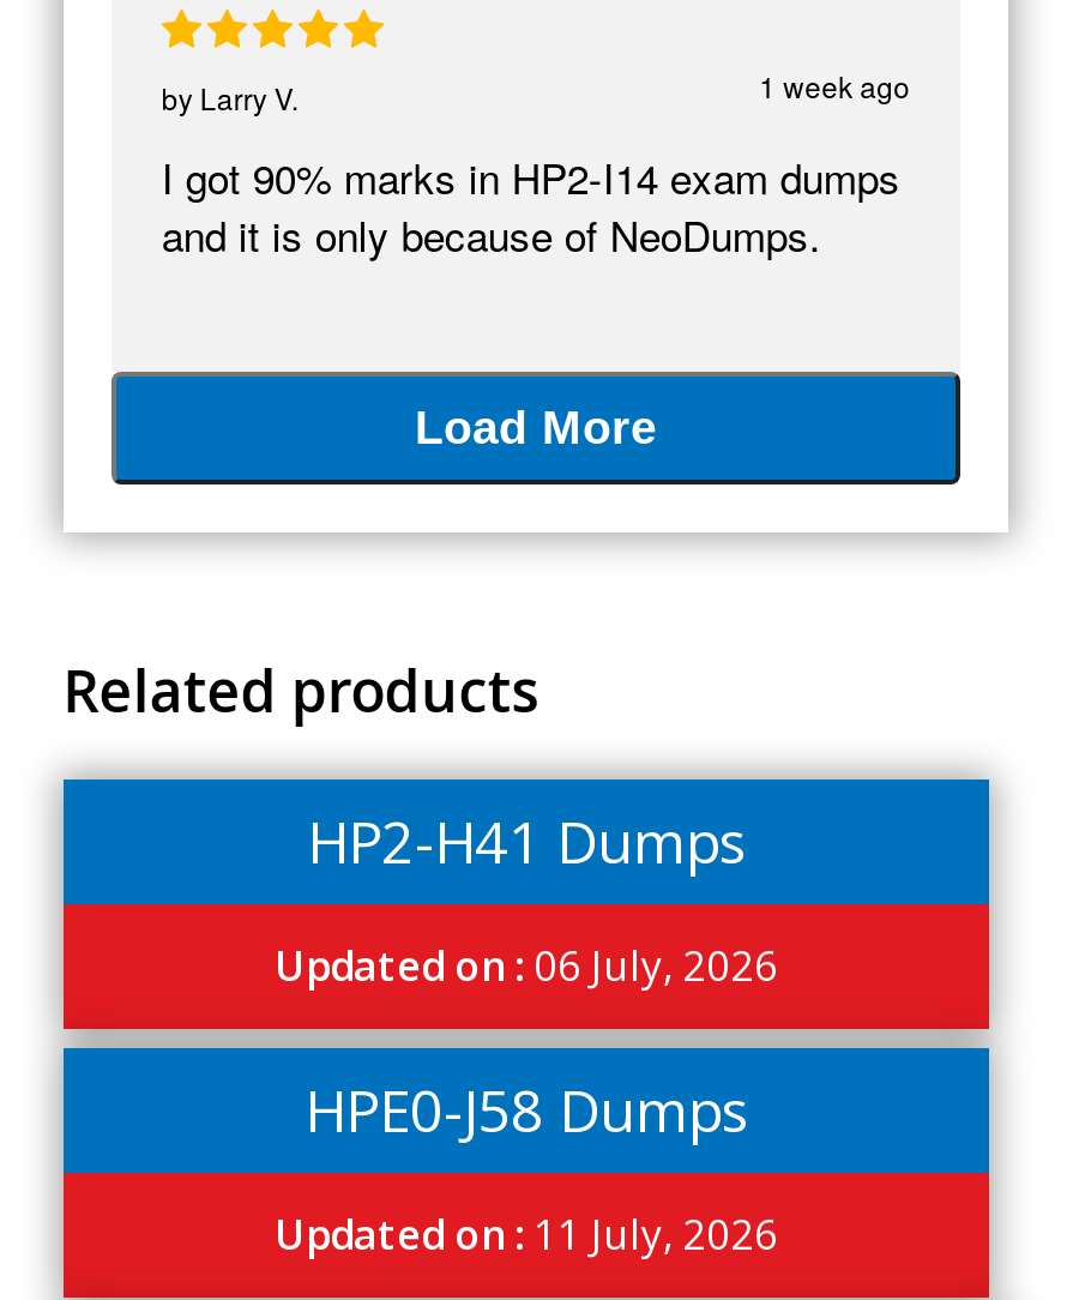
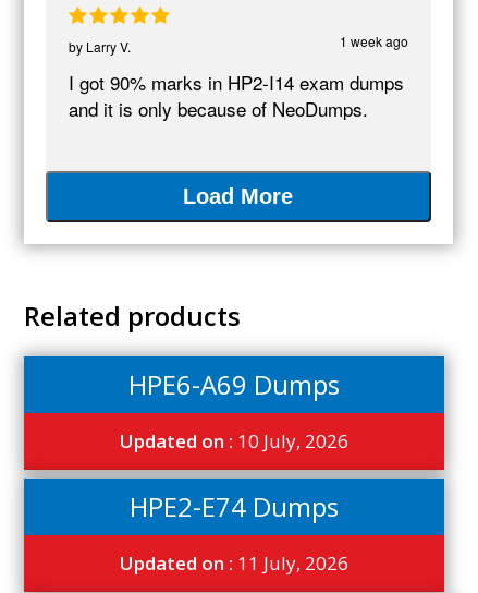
- HP2-H41 Dumps
+ HPE6-A69 Dumps

- Updated on : 06 July, 2026
+ Updated on : 10 July, 2026

- HPE0-J58 Dumps
+ HPE2-E74 Dumps
